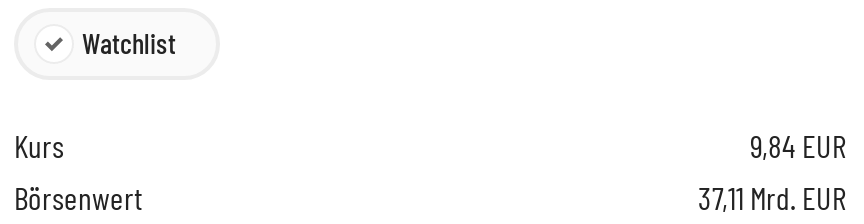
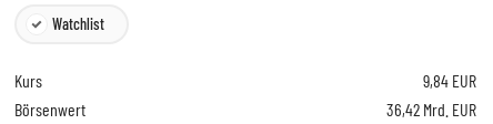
- 37,11 Mrd. EUR
+ 36,42 Mrd. EUR
